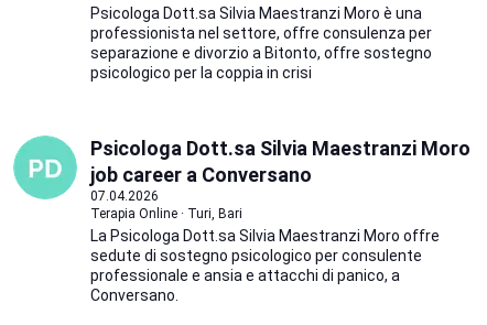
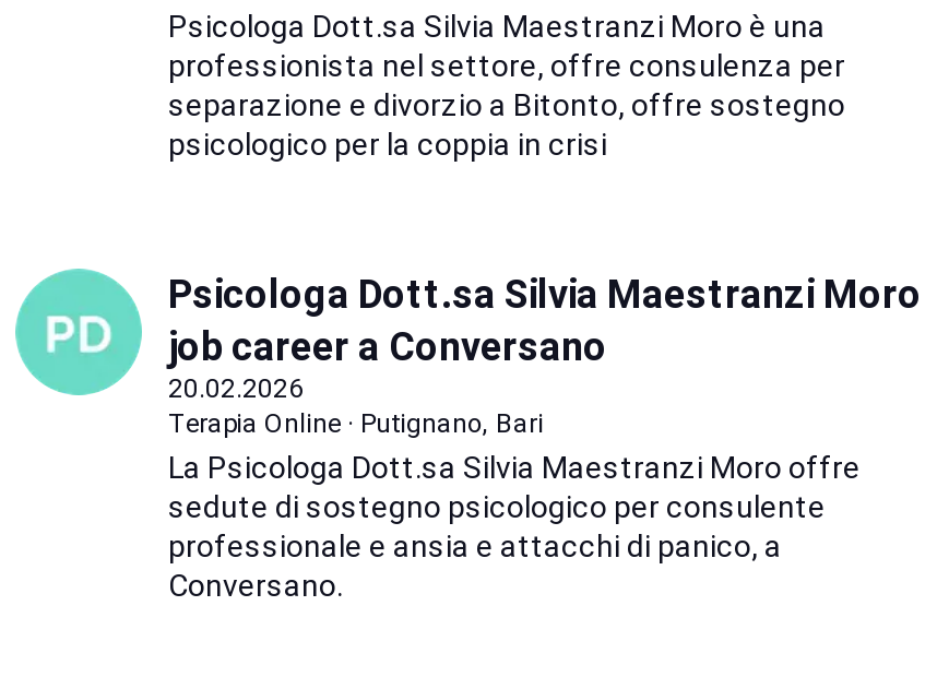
- 07.04.2026
+ 20.02.2026

- Terapia Online · Turi, Bari
+ Terapia Online · Putignano, Bari
